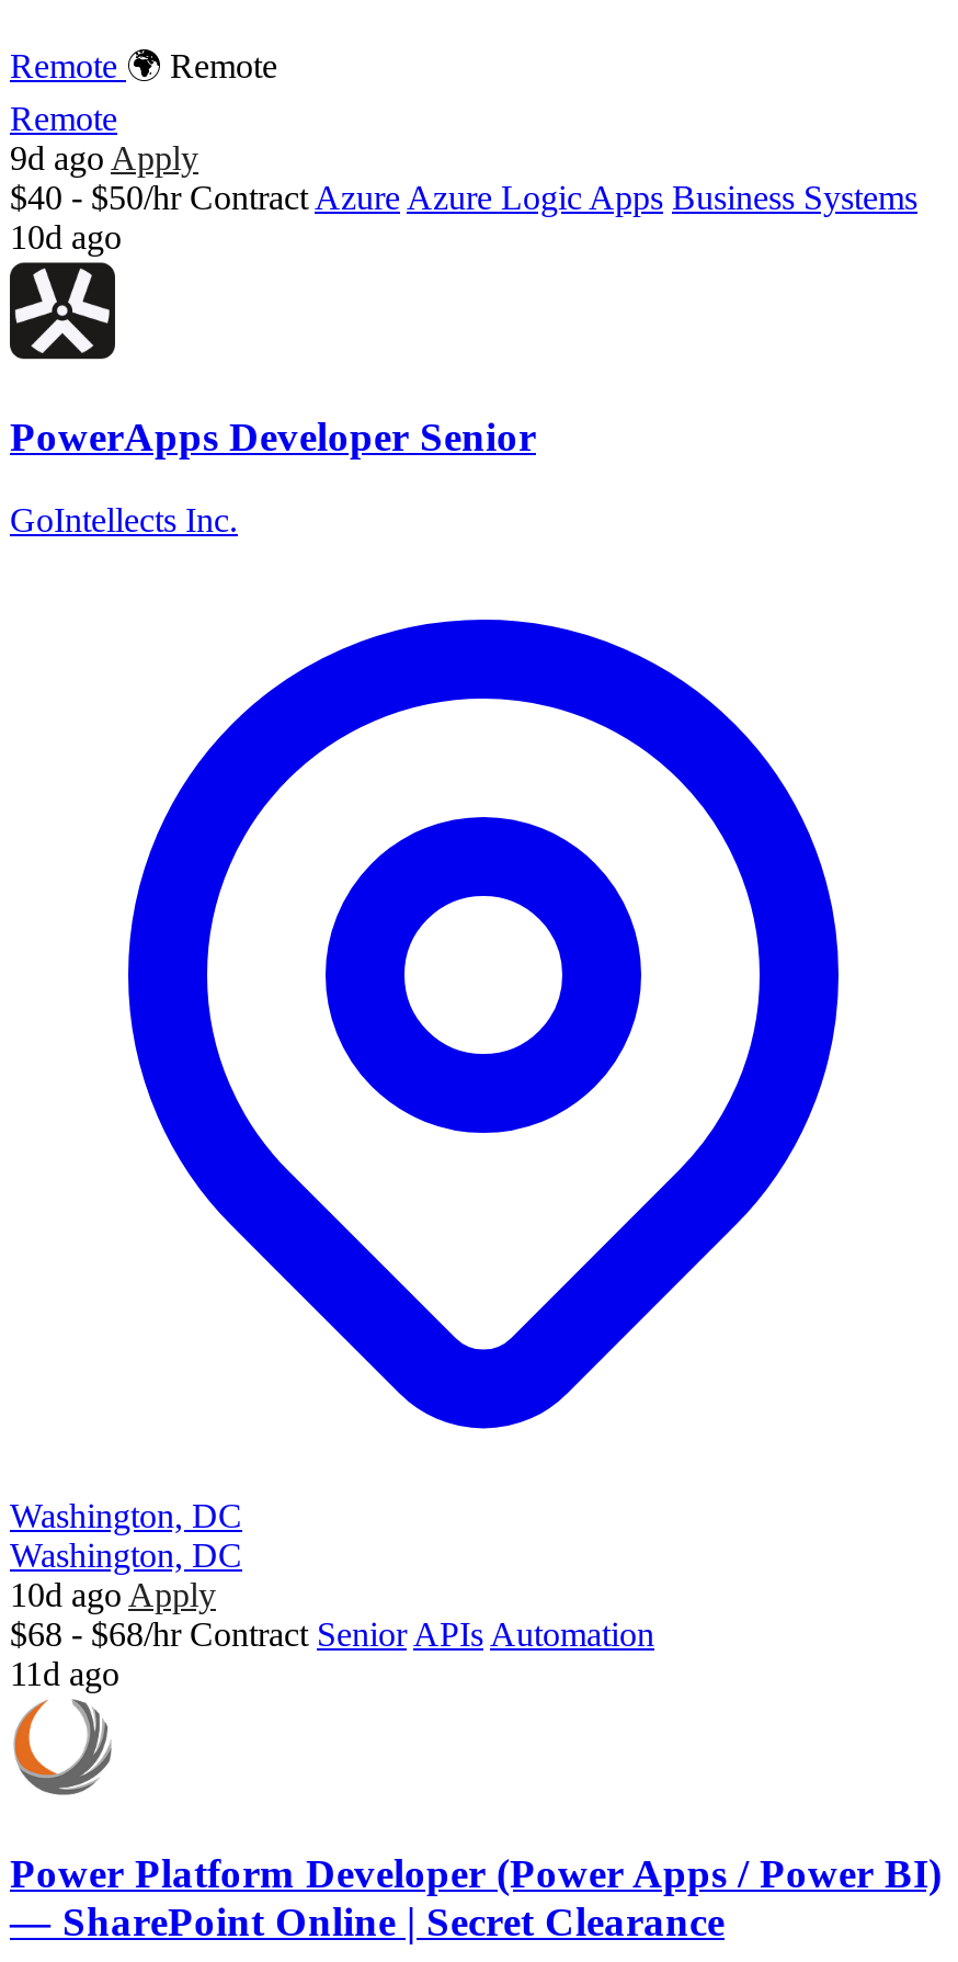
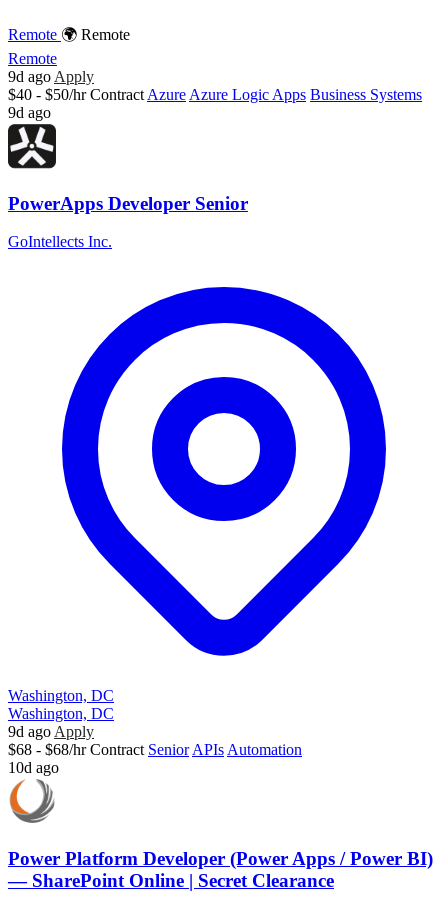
- 10d ago
+ 9d ago

- 10d ago Apply
+ 9d ago Apply

- 11d ago
+ 10d ago
